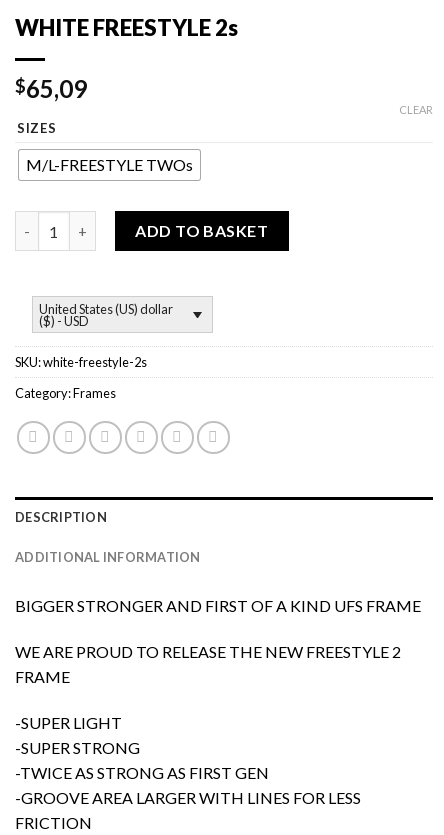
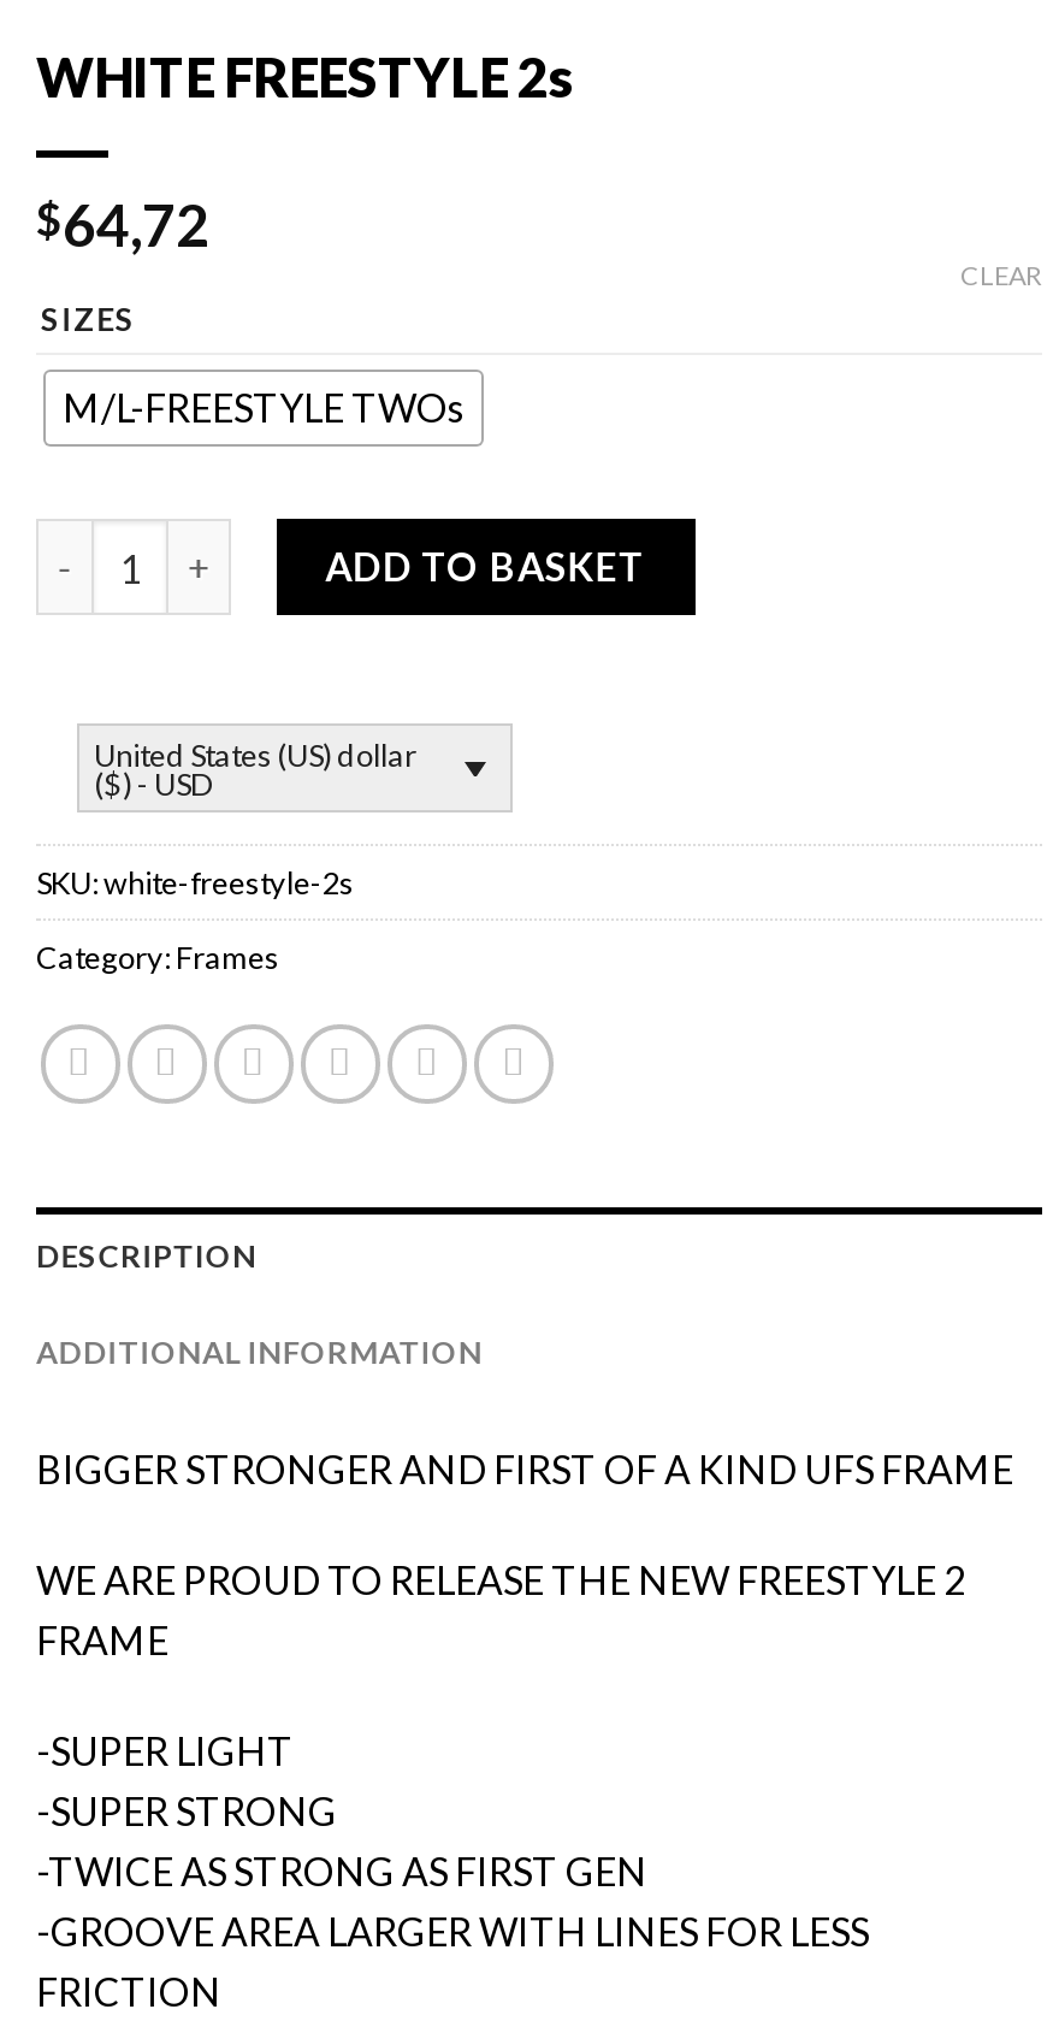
- $65,09
+ $64,72
